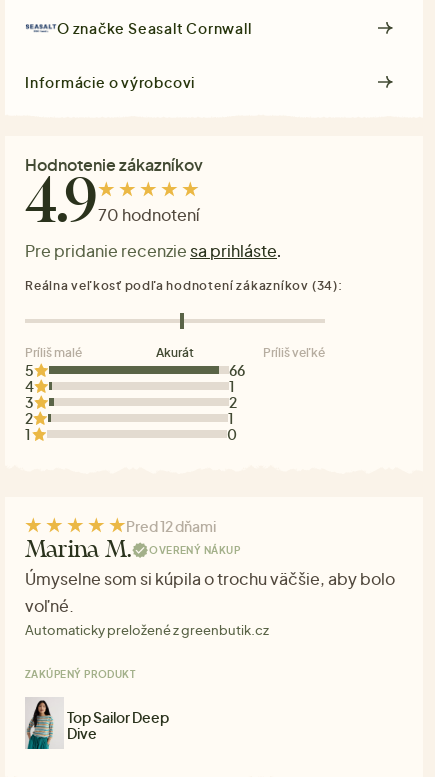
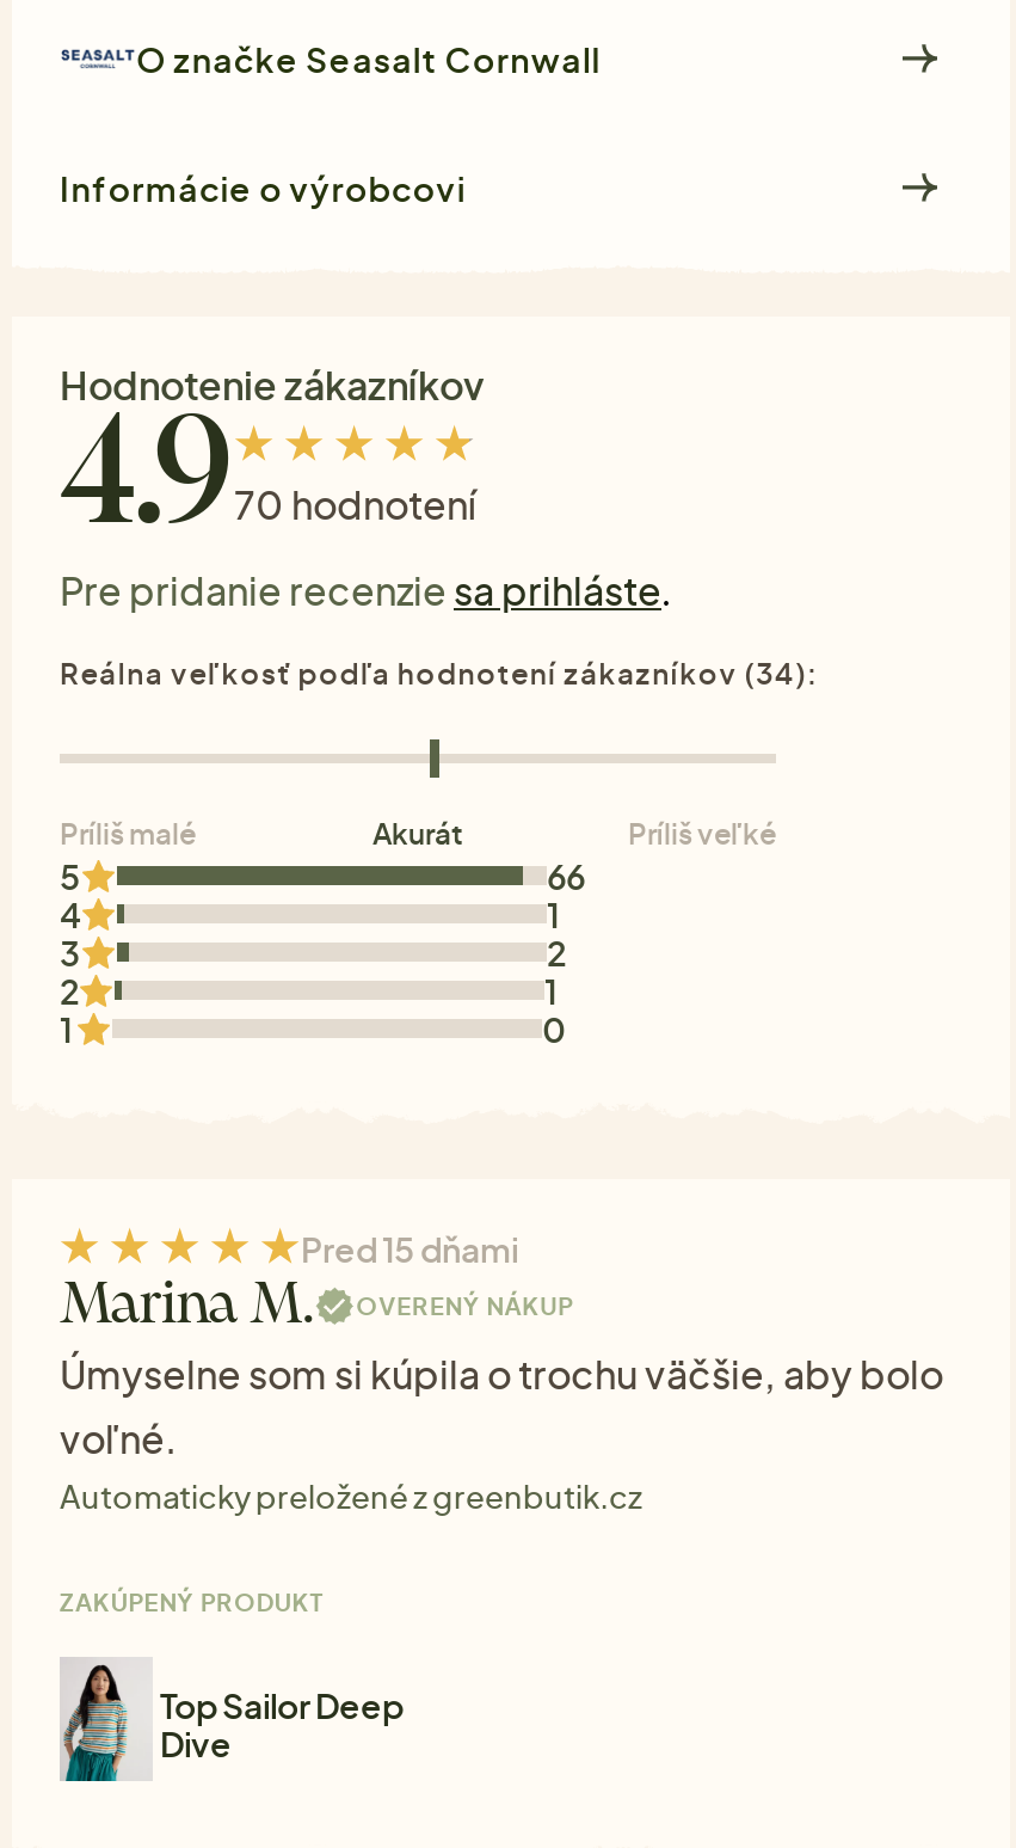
- Pred 12 dňami
+ Pred 15 dňami
